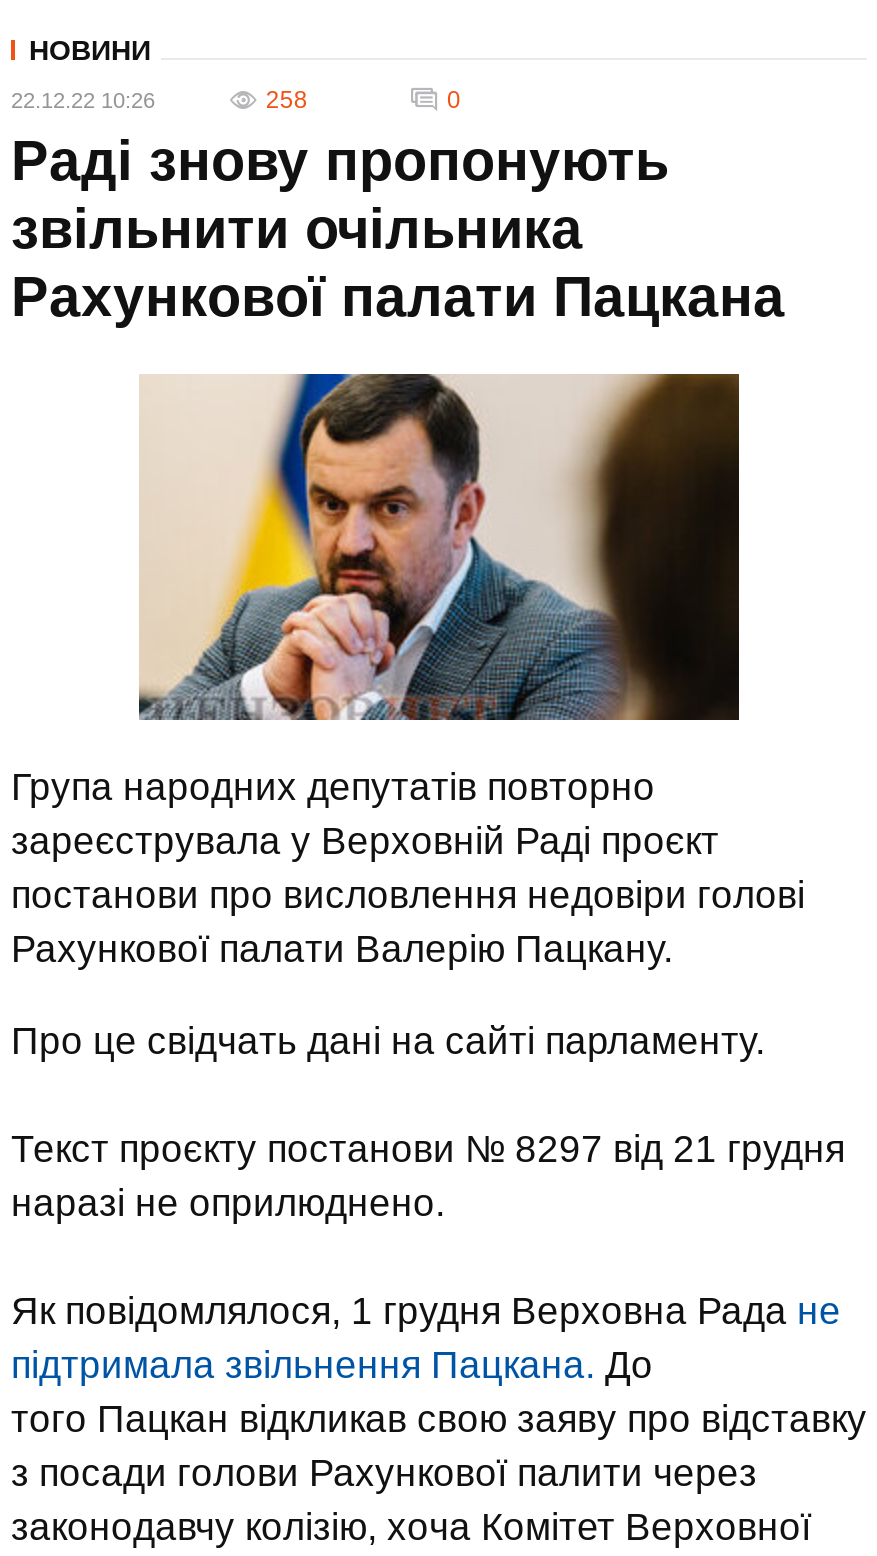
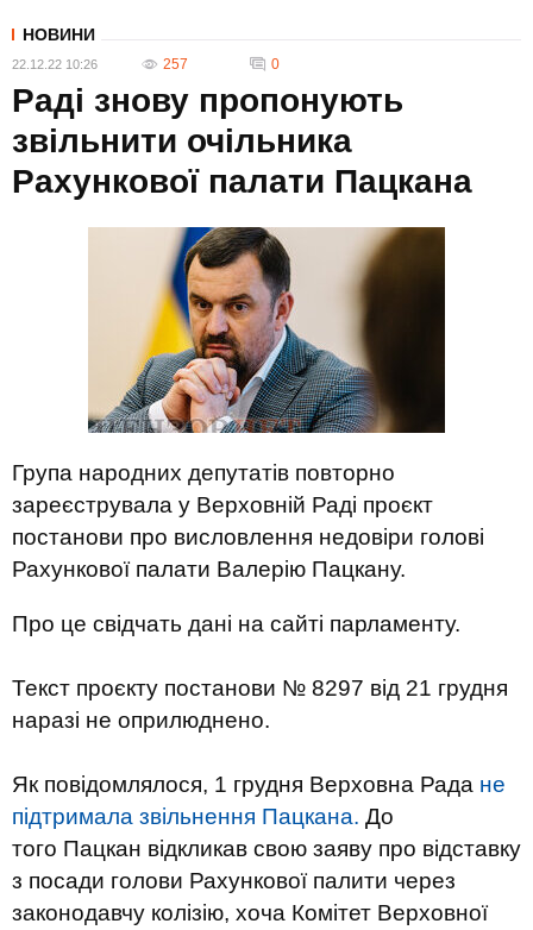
- 258
+ 257
